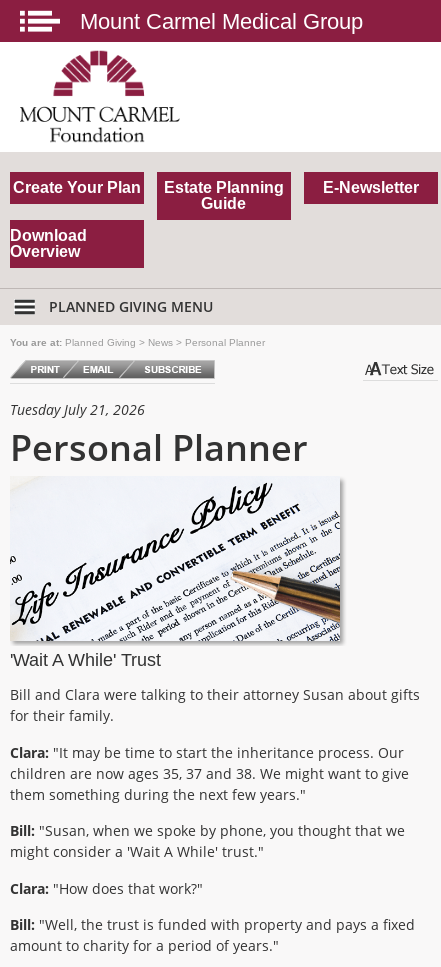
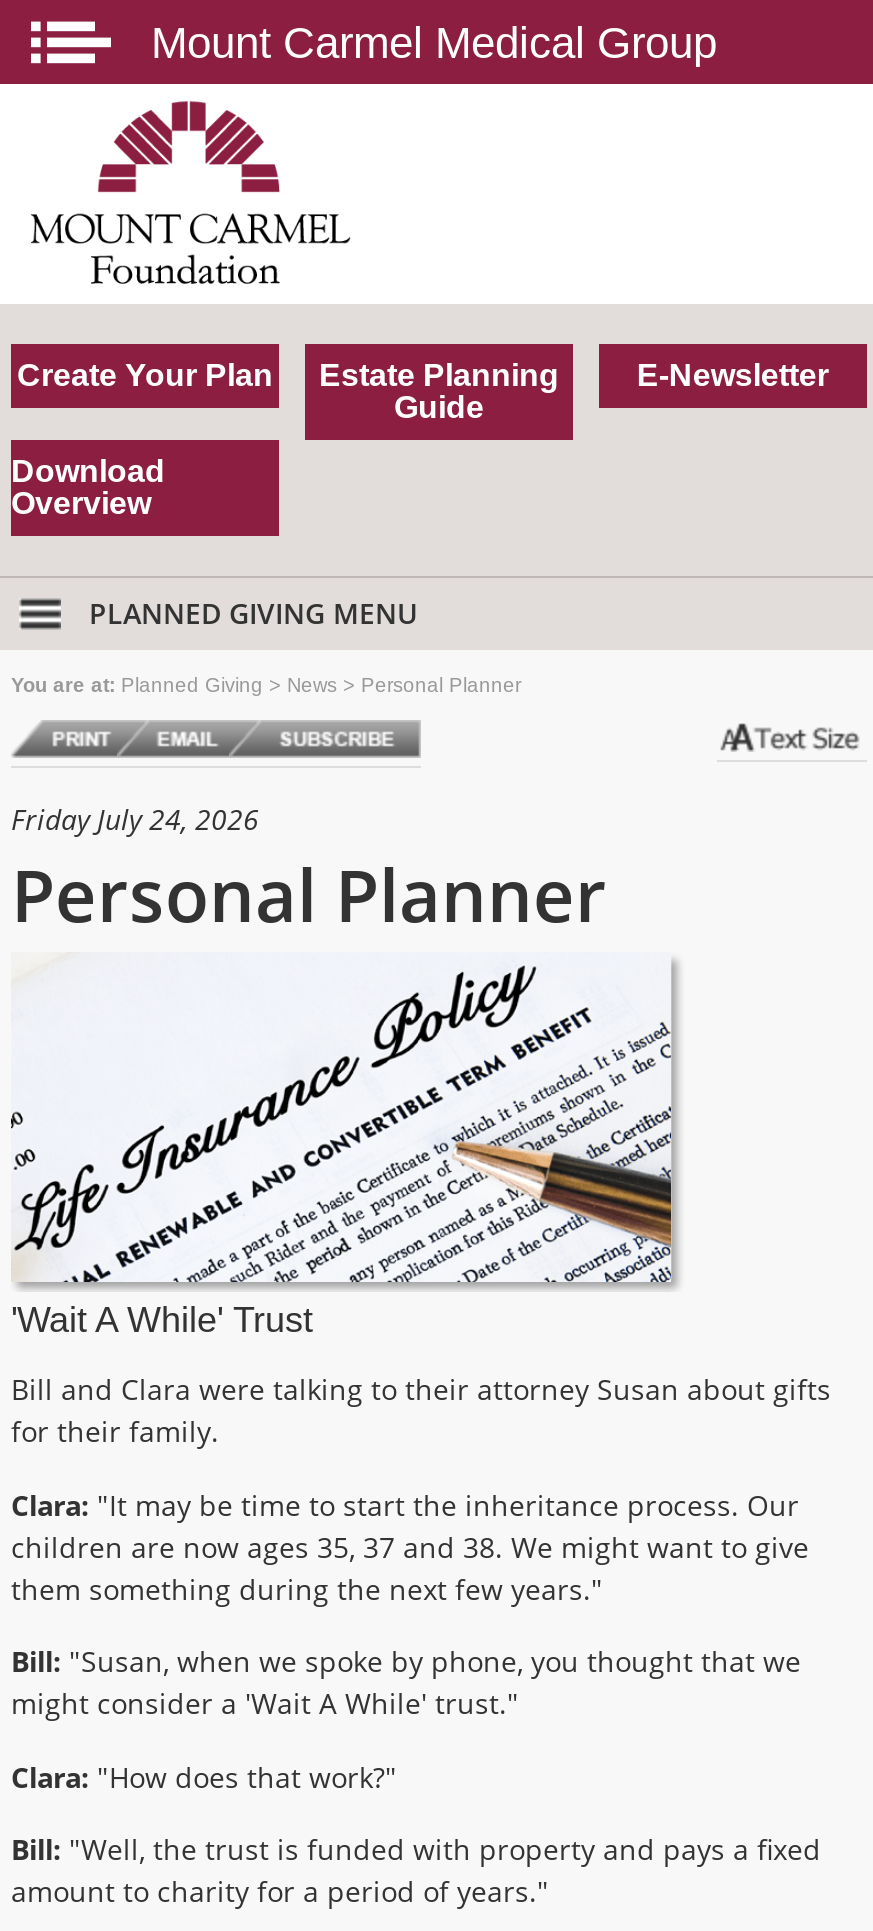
- Tuesday July 21, 2026
+ Friday July 24, 2026
